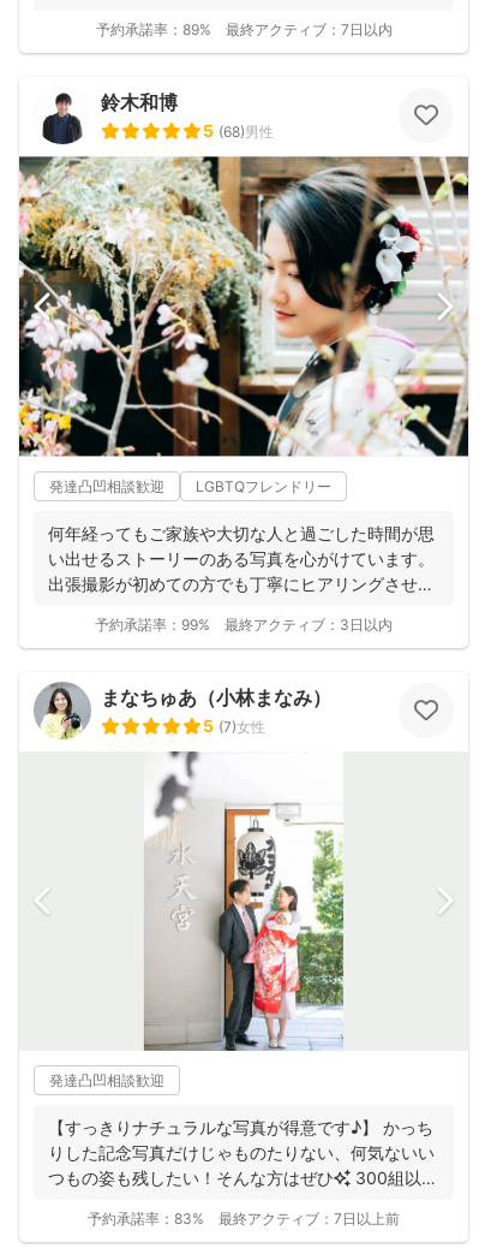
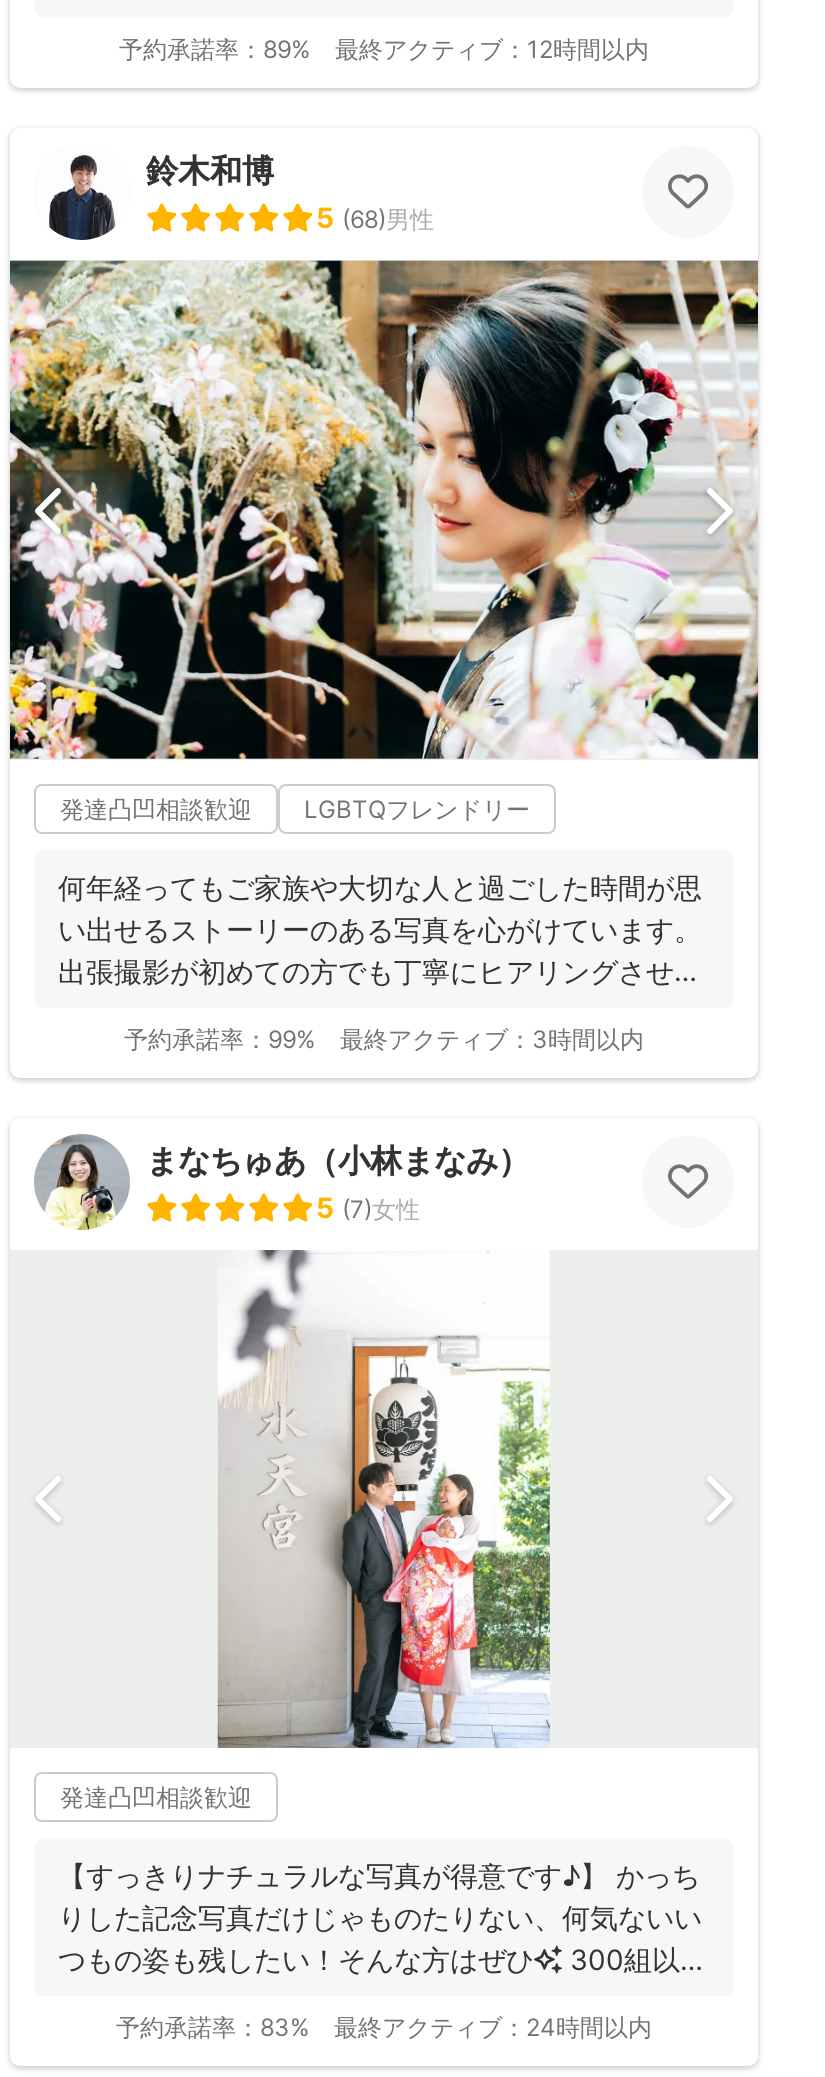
- 最終アクティブ：7日以内
+ 最終アクティブ：12時間以内

- 最終アクティブ：3日以内
+ 最終アクティブ：3時間以内

- 最終アクティブ：7日以上前
+ 最終アクティブ：24時間以内
